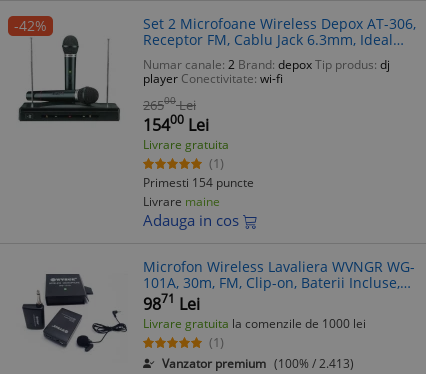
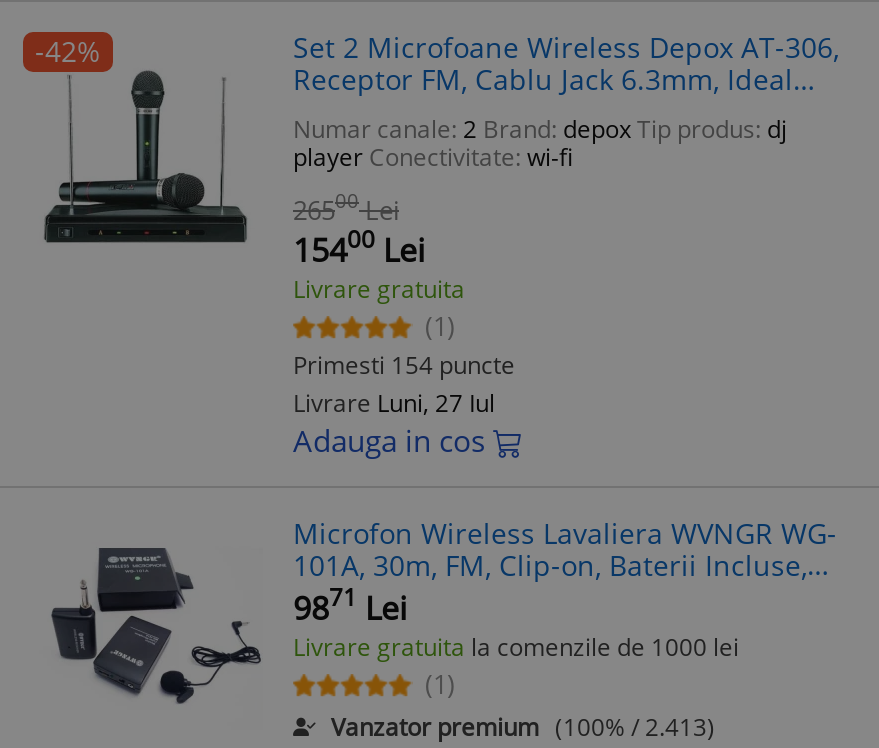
- Livrare maine
+ Livrare Luni, 27 Iul
